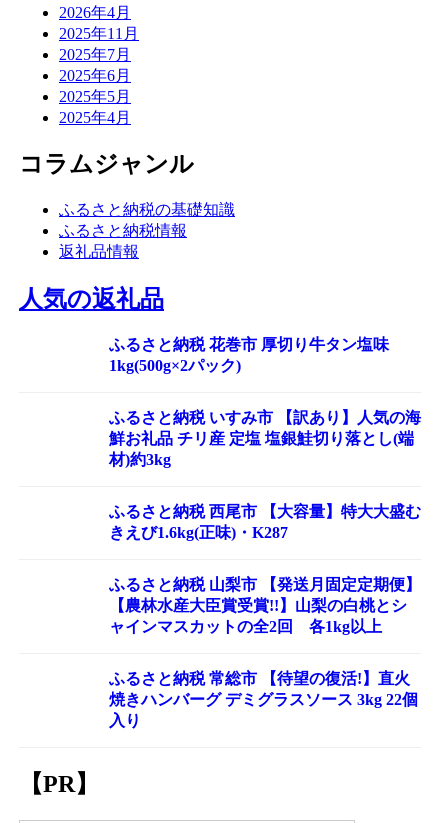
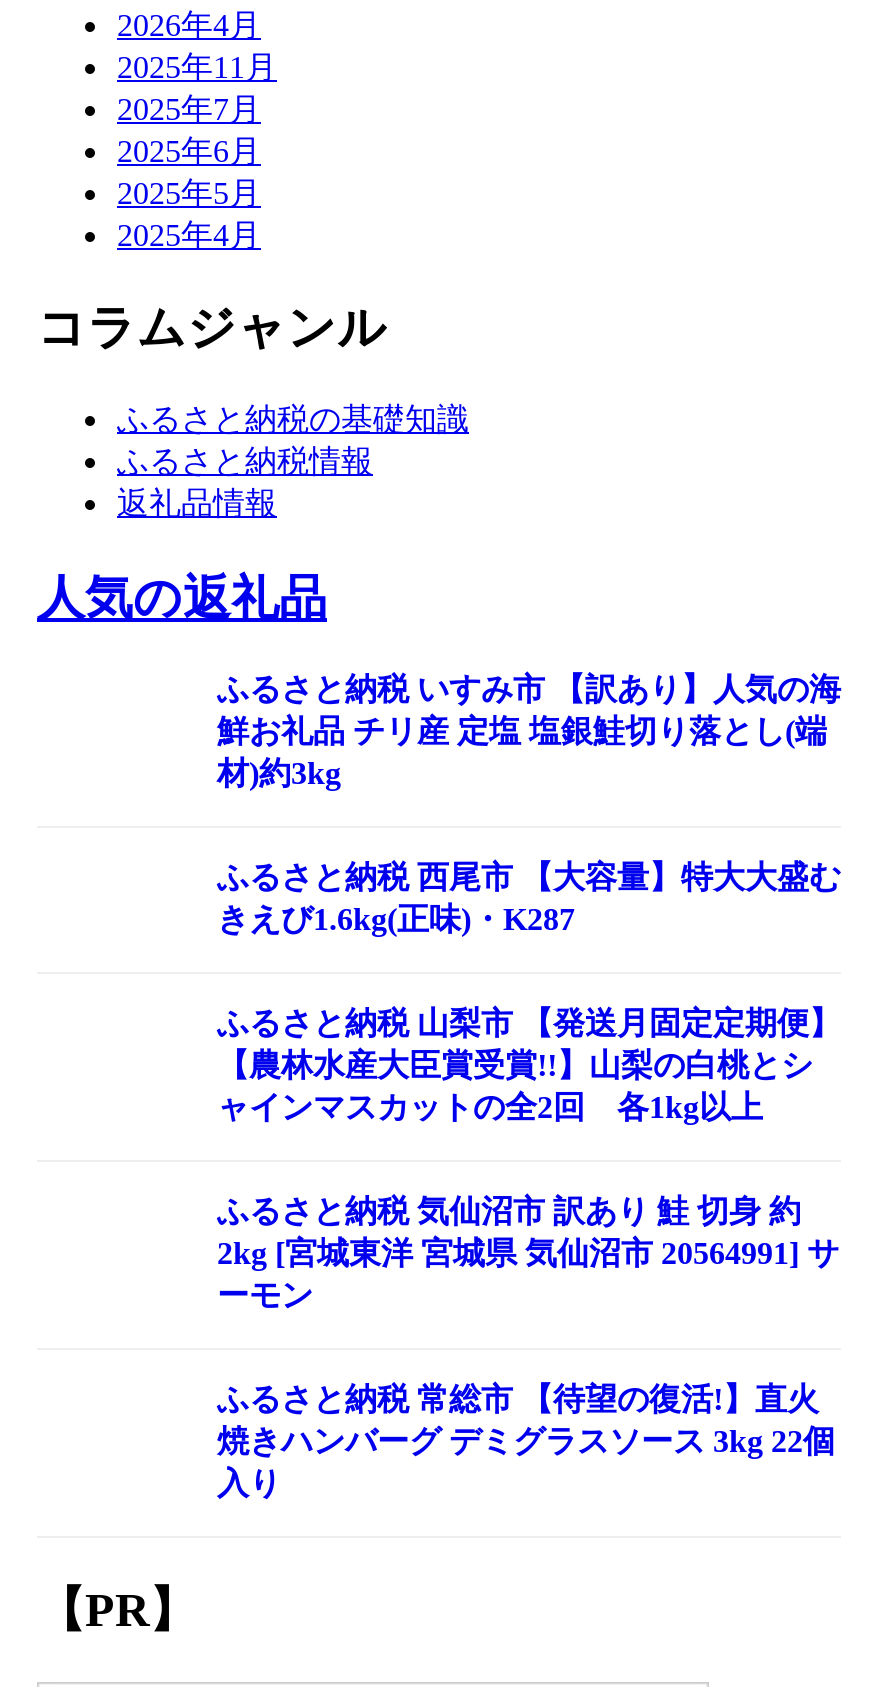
- ふるさと納税 花巻市 厚切り牛タン塩味
- 1kg(500g×2パック)

moved up: ふるさと納税 いすみ市 【訳あり】人気の海 | 鮮お礼品 チリ産 定塩 塩銀鮭切り落とし(端 | 材)約3kg | ふるさと納税 西尾市 【大容量】特大大盛む | きえび1.6kg(正味)・K287 | ふるさと納税 山梨市 【発送月固定定期便】 | 【農林水産大臣賞受賞!!】山梨の白桃とシ | ャインマスカットの全2回 各1kg以上

+ ふるさと納税 気仙沼市 訳あり 鮭 切身 約
+ 2kg [宮城東洋 宮城県 気仙沼市 20564991] サ
+ ーモン
